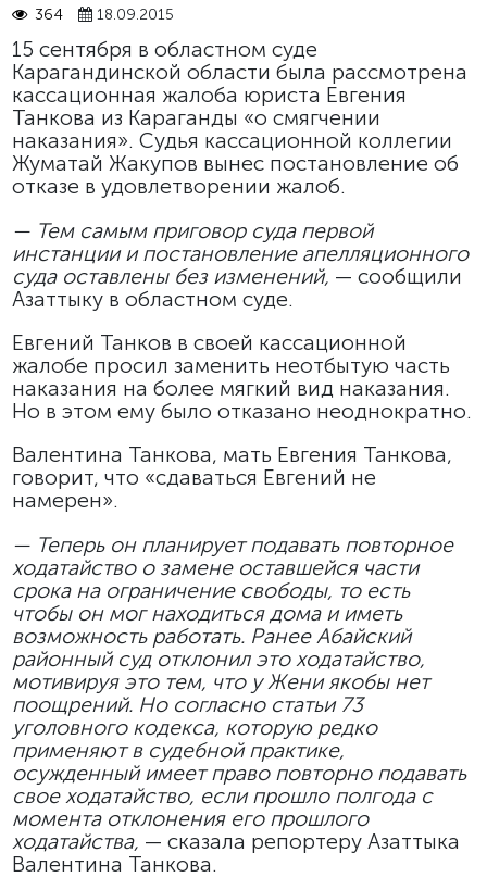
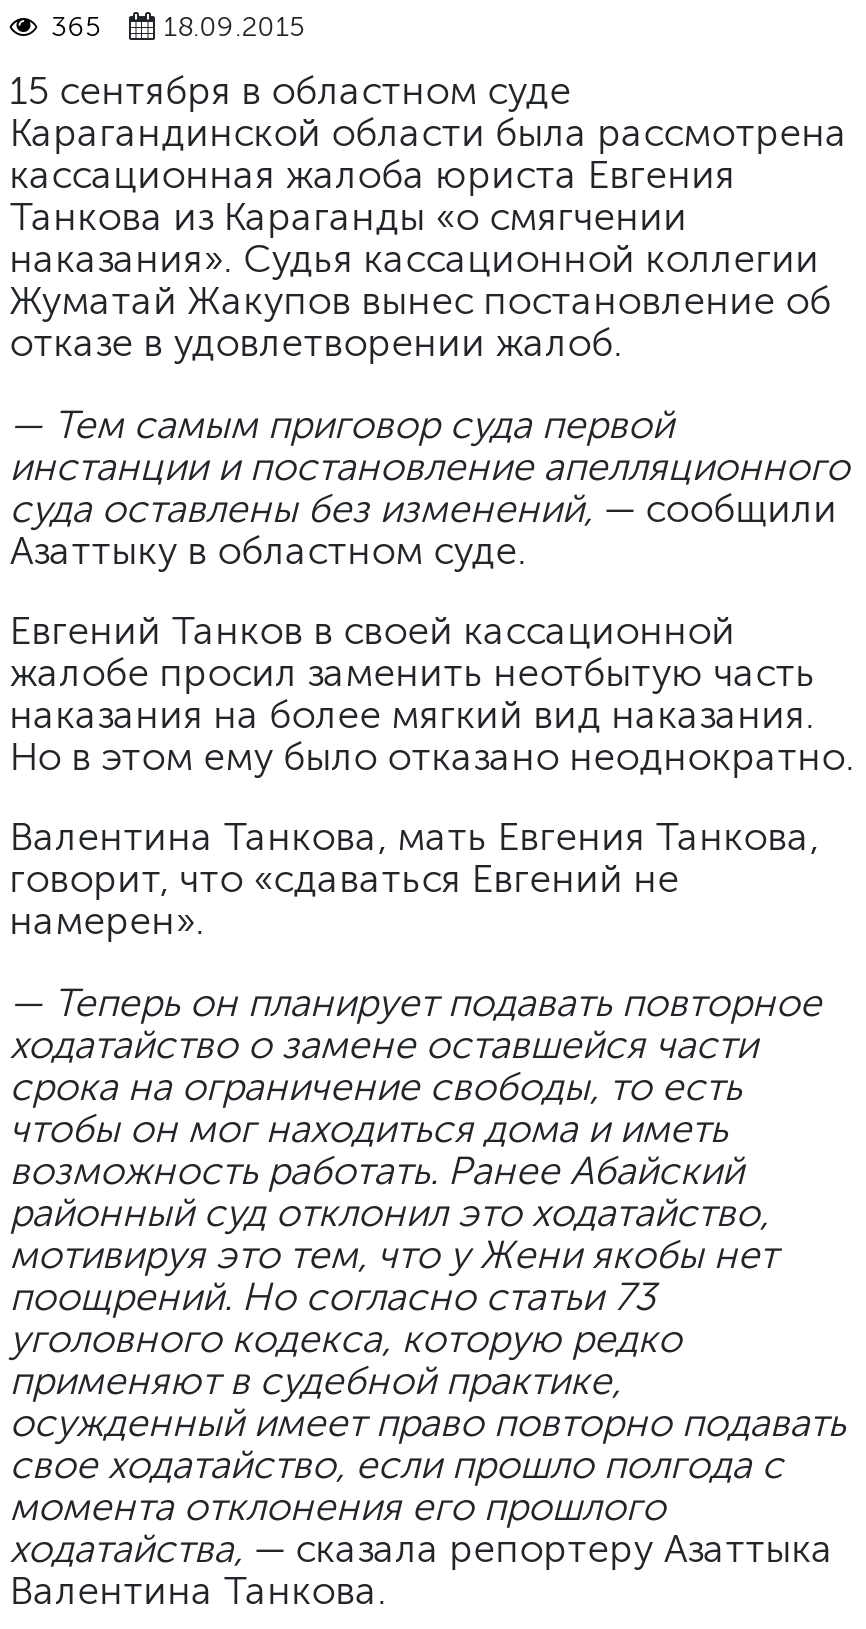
- 364 18.09.2015
+ 365 18.09.2015
